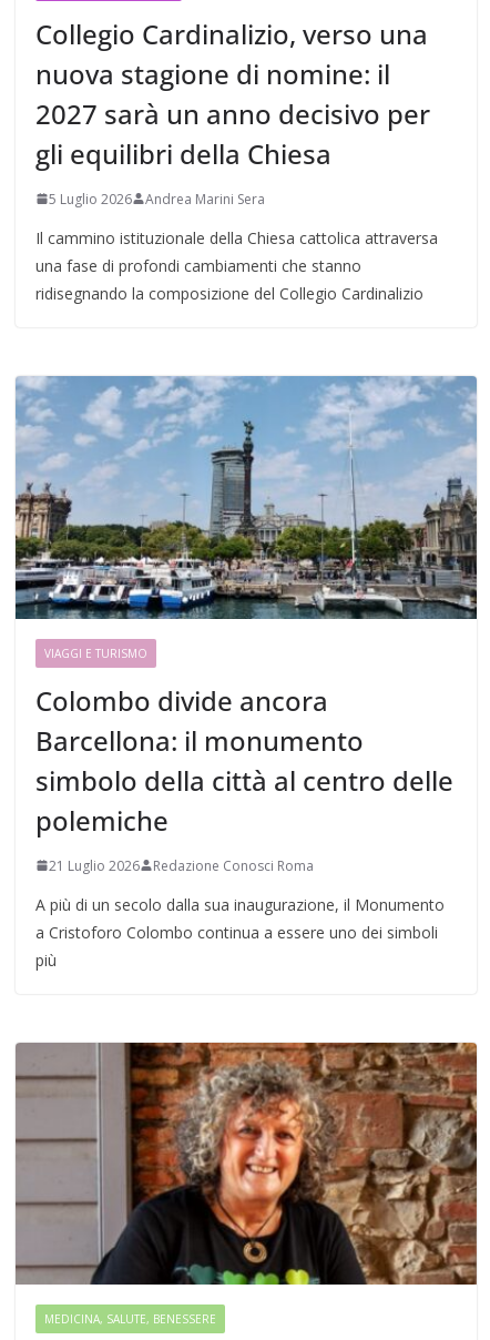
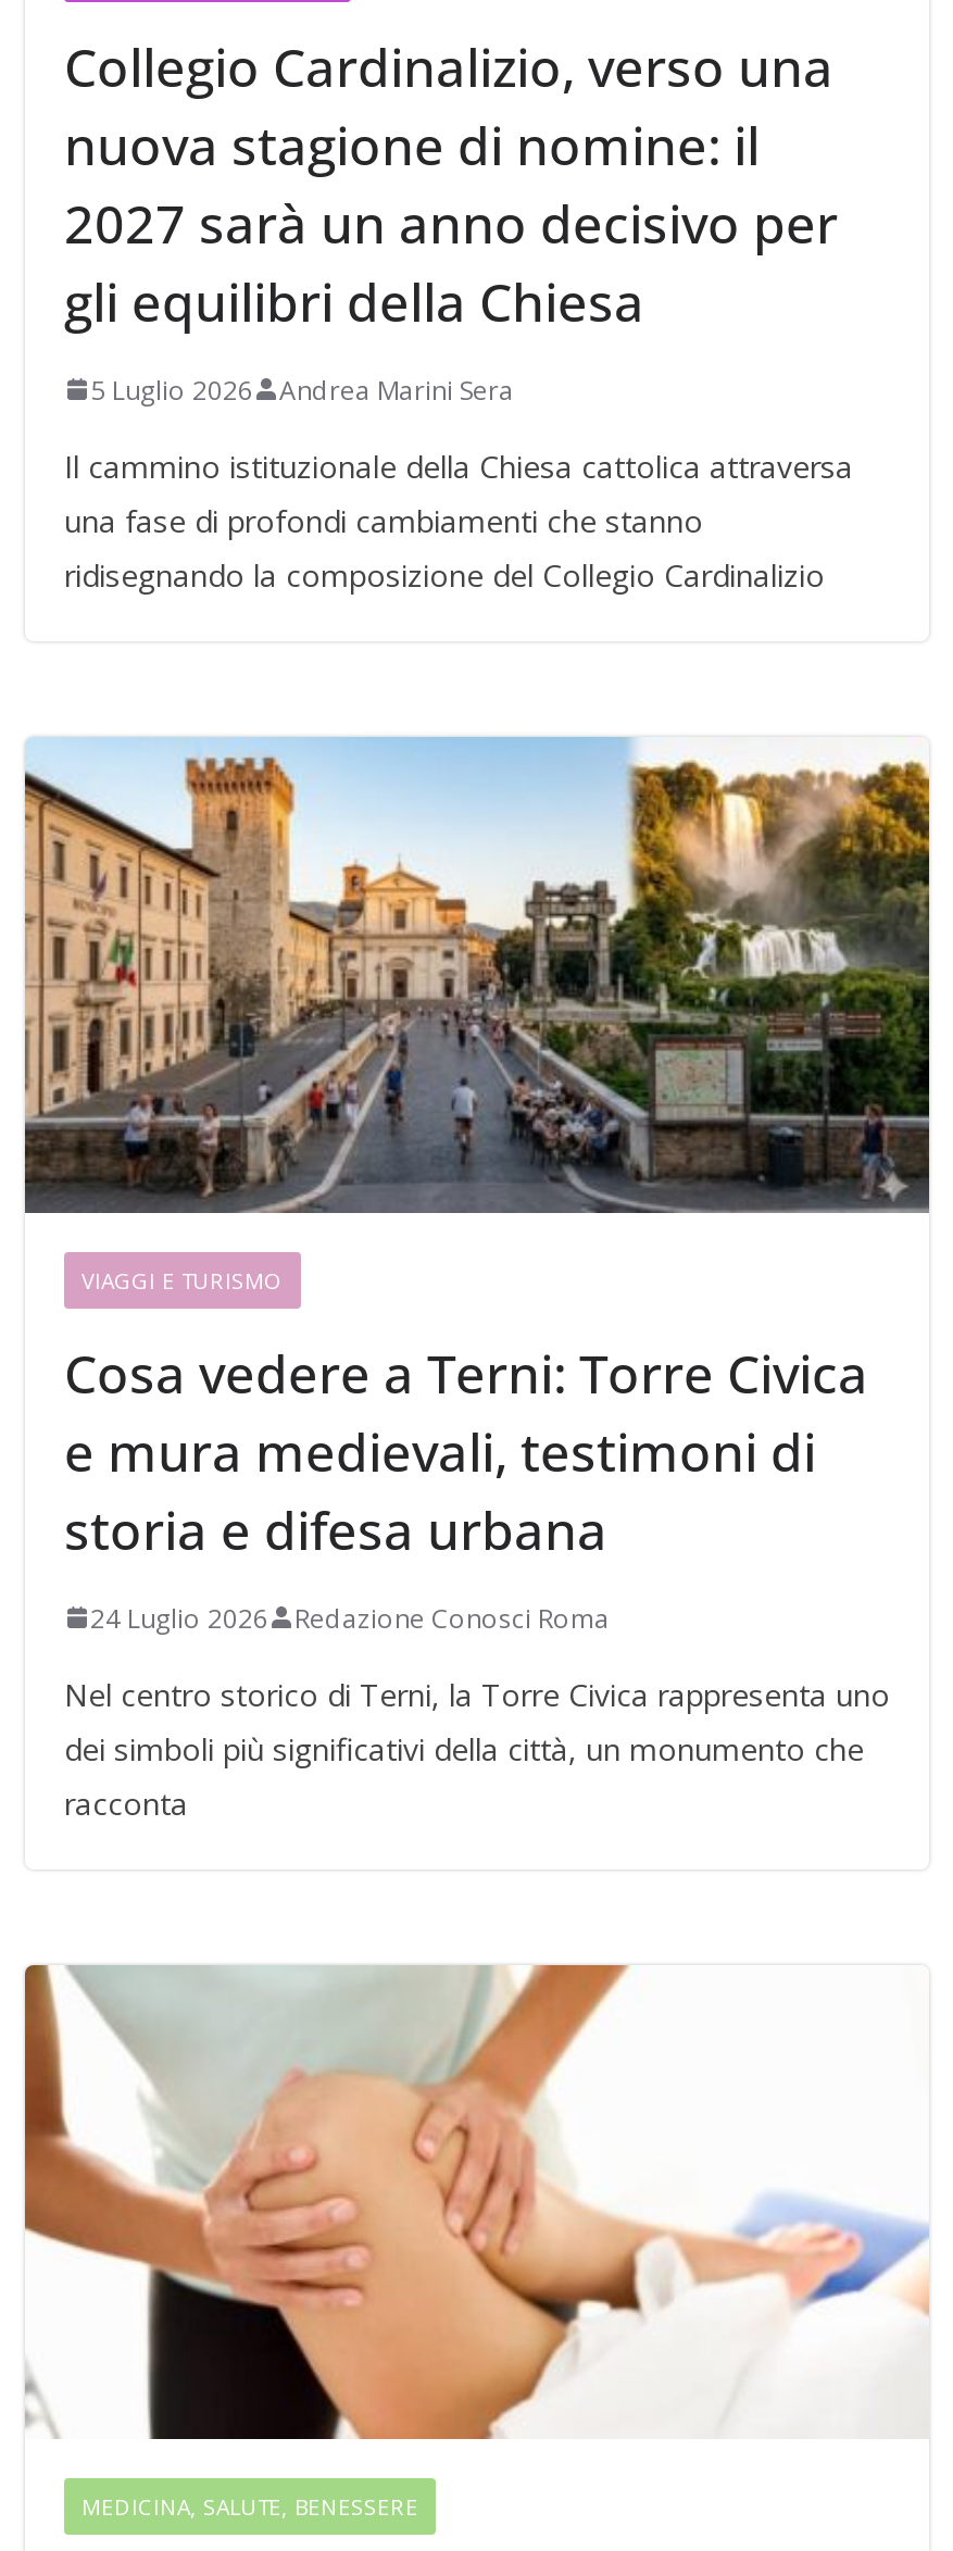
- [image]
+ [image]

- Colombo divide ancora
- Barcellona: il monumento
- simbolo della città al centro delle
- polemiche
+ Cosa vedere a Terni: Torre Civica
+ e mura medievali, testimoni di
+ storia e difesa urbana

- 21 Luglio 2026 Redazione Conosci Roma
+ 24 Luglio 2026 Redazione Conosci Roma

- A più di un secolo dalla sua inaugurazione, il Monumento
- a Cristoforo Colombo continua a essere uno dei simboli
- più
+ Nel centro storico di Terni, la Torre Civica rappresenta uno
+ dei simboli più significativi della città, un monumento che
+ racconta

- [image]
+ [image]
